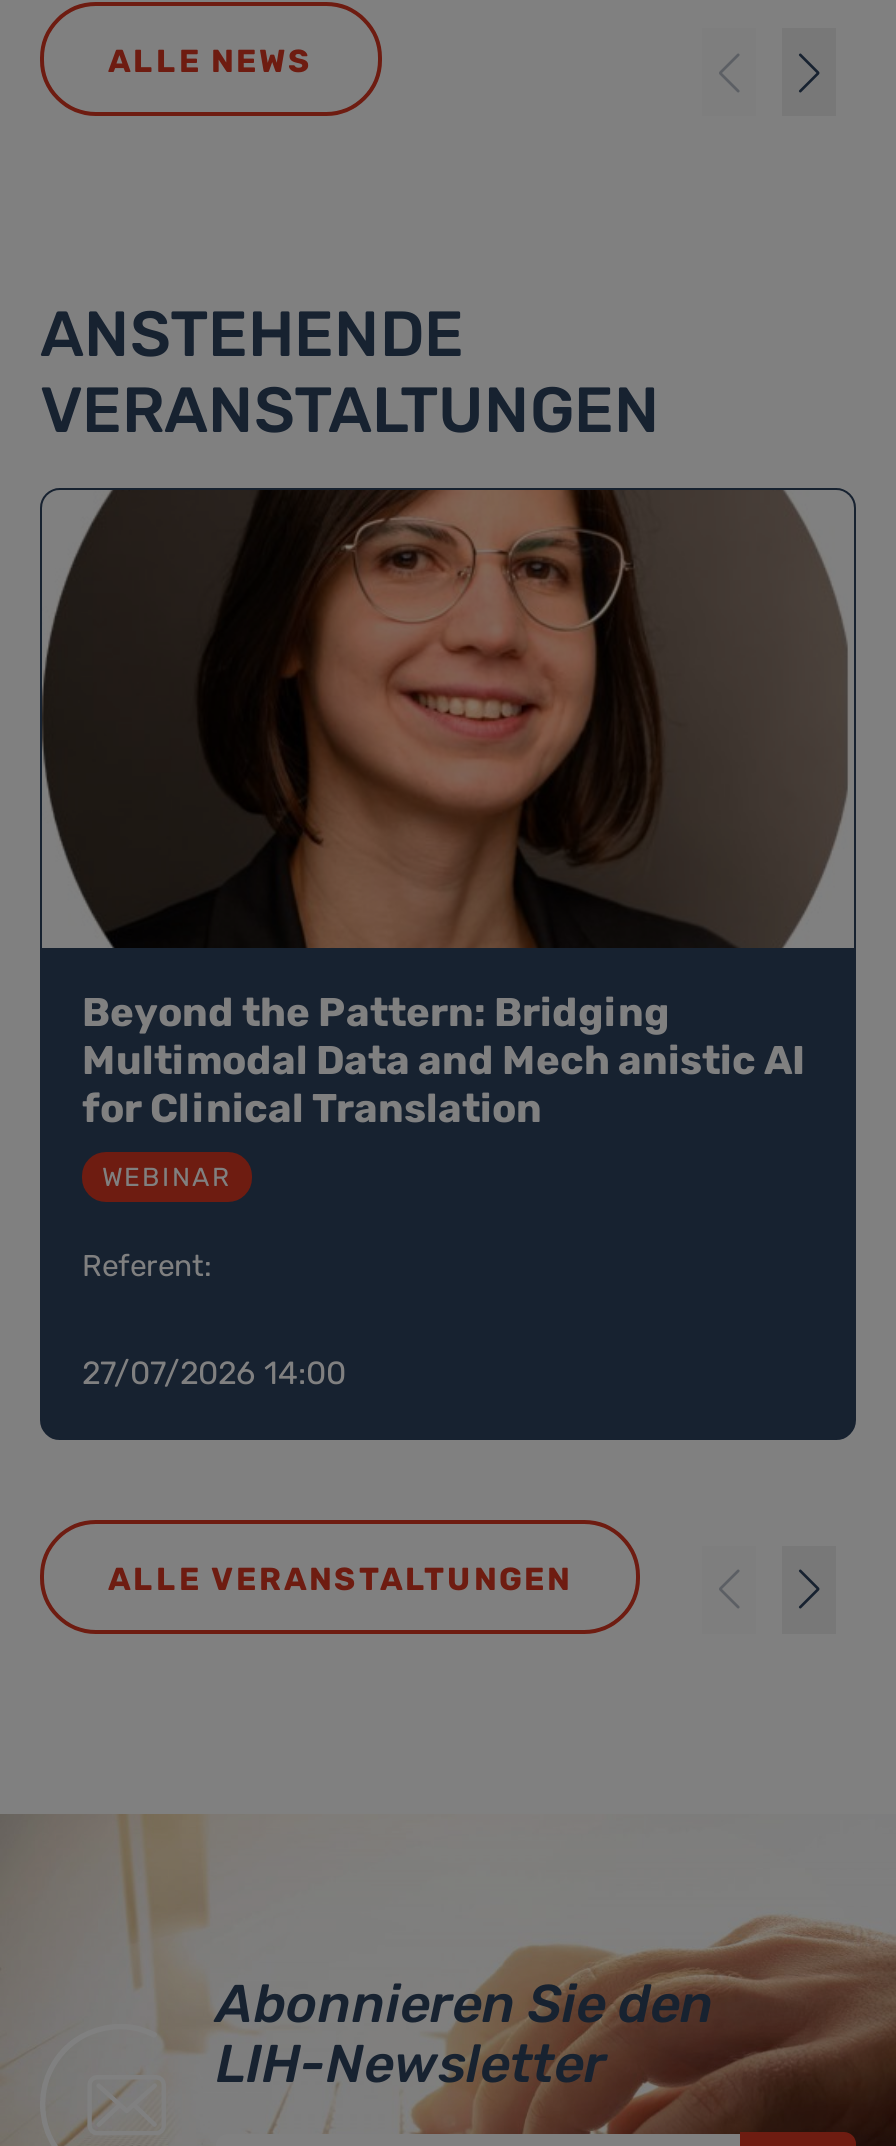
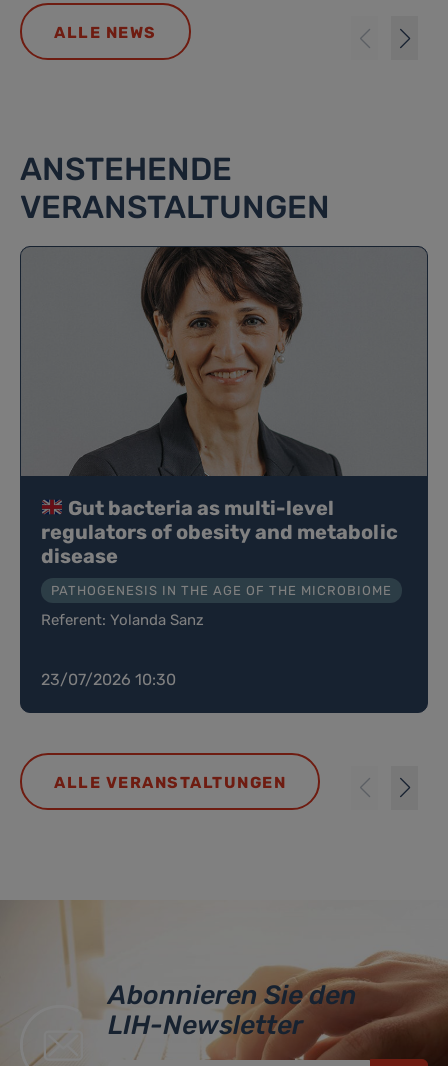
- [image]
- Beyond the Pattern: Bridging
- Multimodal Data and Mech anistic AI
- for Clinical Translation
+ [image]
+ Gut bacteria as multi-level
+ regulators of obesity and metabolic
+ disease

- WEBINAR
+ PATHOGENESIS IN THE AGE OF THE MICROBIOME

- Referent:
+ Referent: Yolanda Sanz

- 27/07/2026 14:00
+ 23/07/2026 10:30
